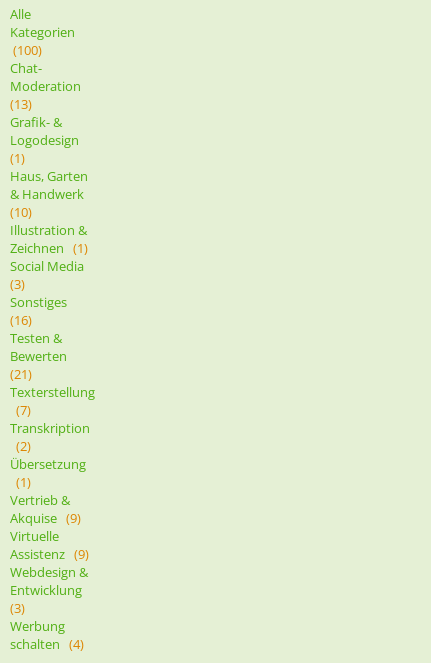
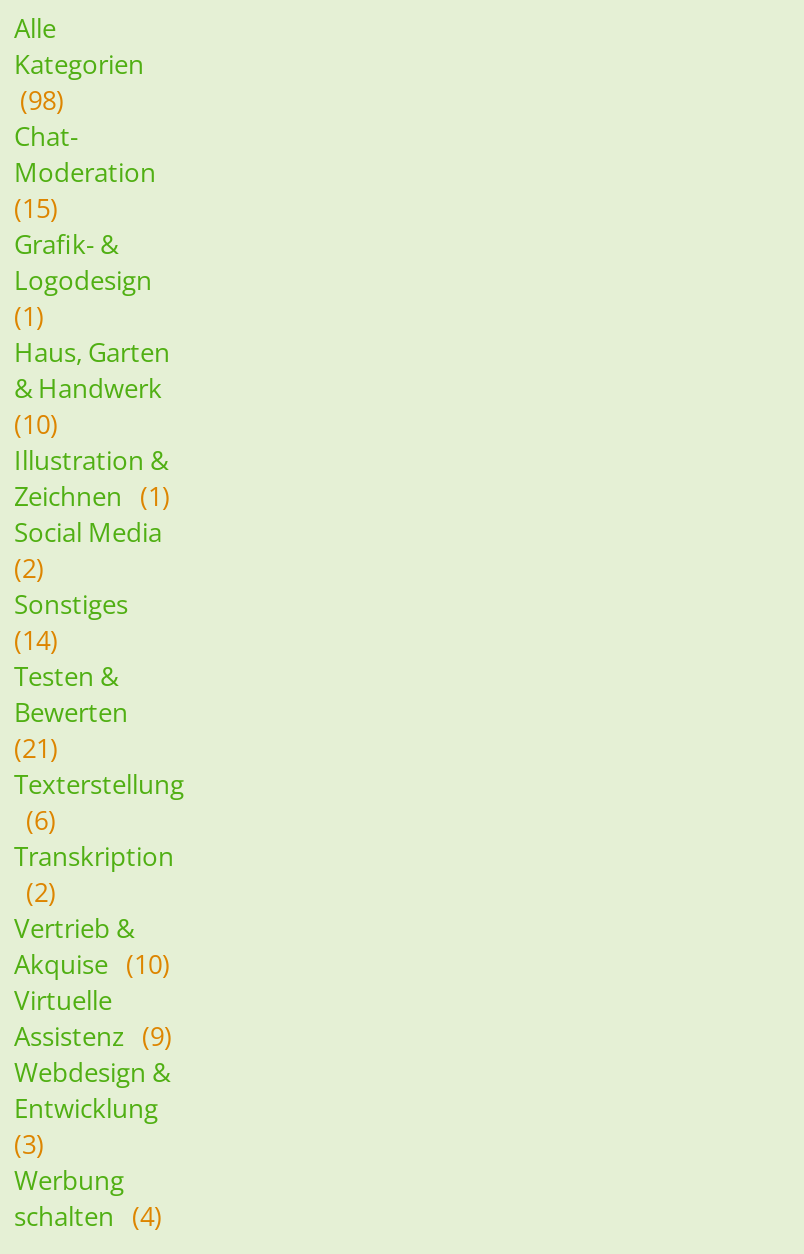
- (100)
+ (98)

- (13)
+ (15)

- (3)
+ (2)

- (16)
+ (14)

- (7)
+ (6)

- Übersetzung
- (1)

- Akquise (9)
+ Akquise (10)
